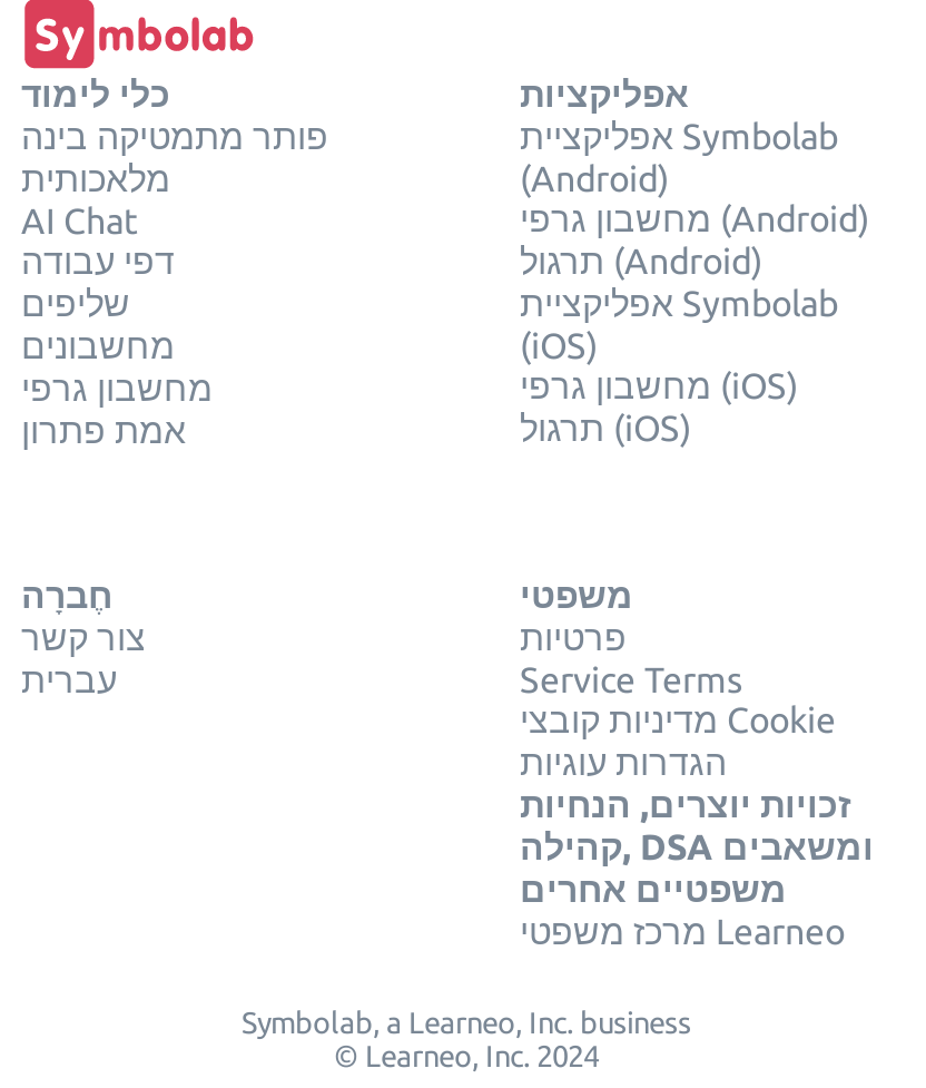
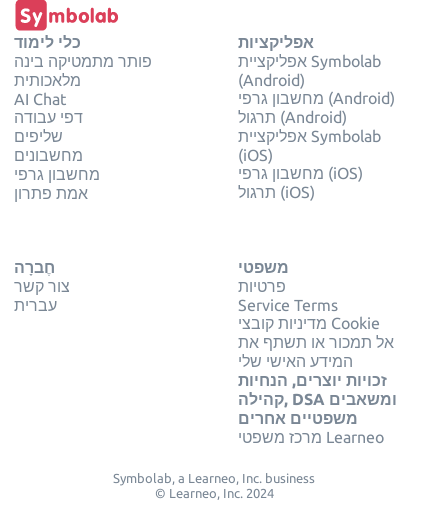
- הגדרות עוגיות
+ אל תמכור או תשתף את
+ המידע האישי שלי
